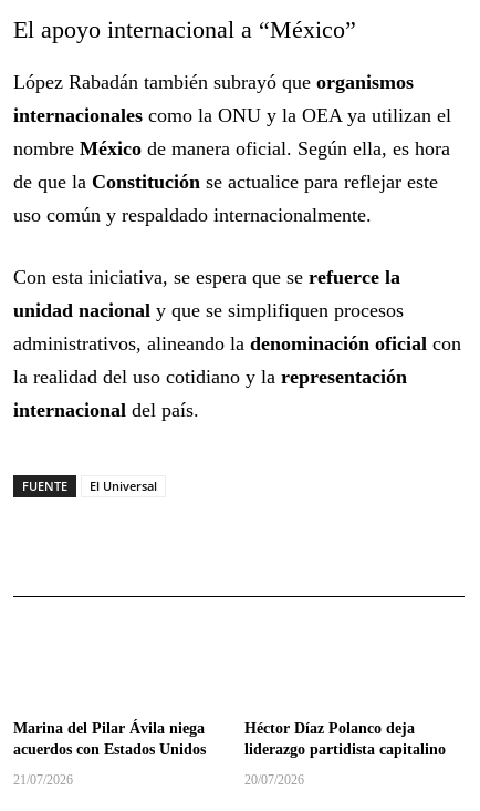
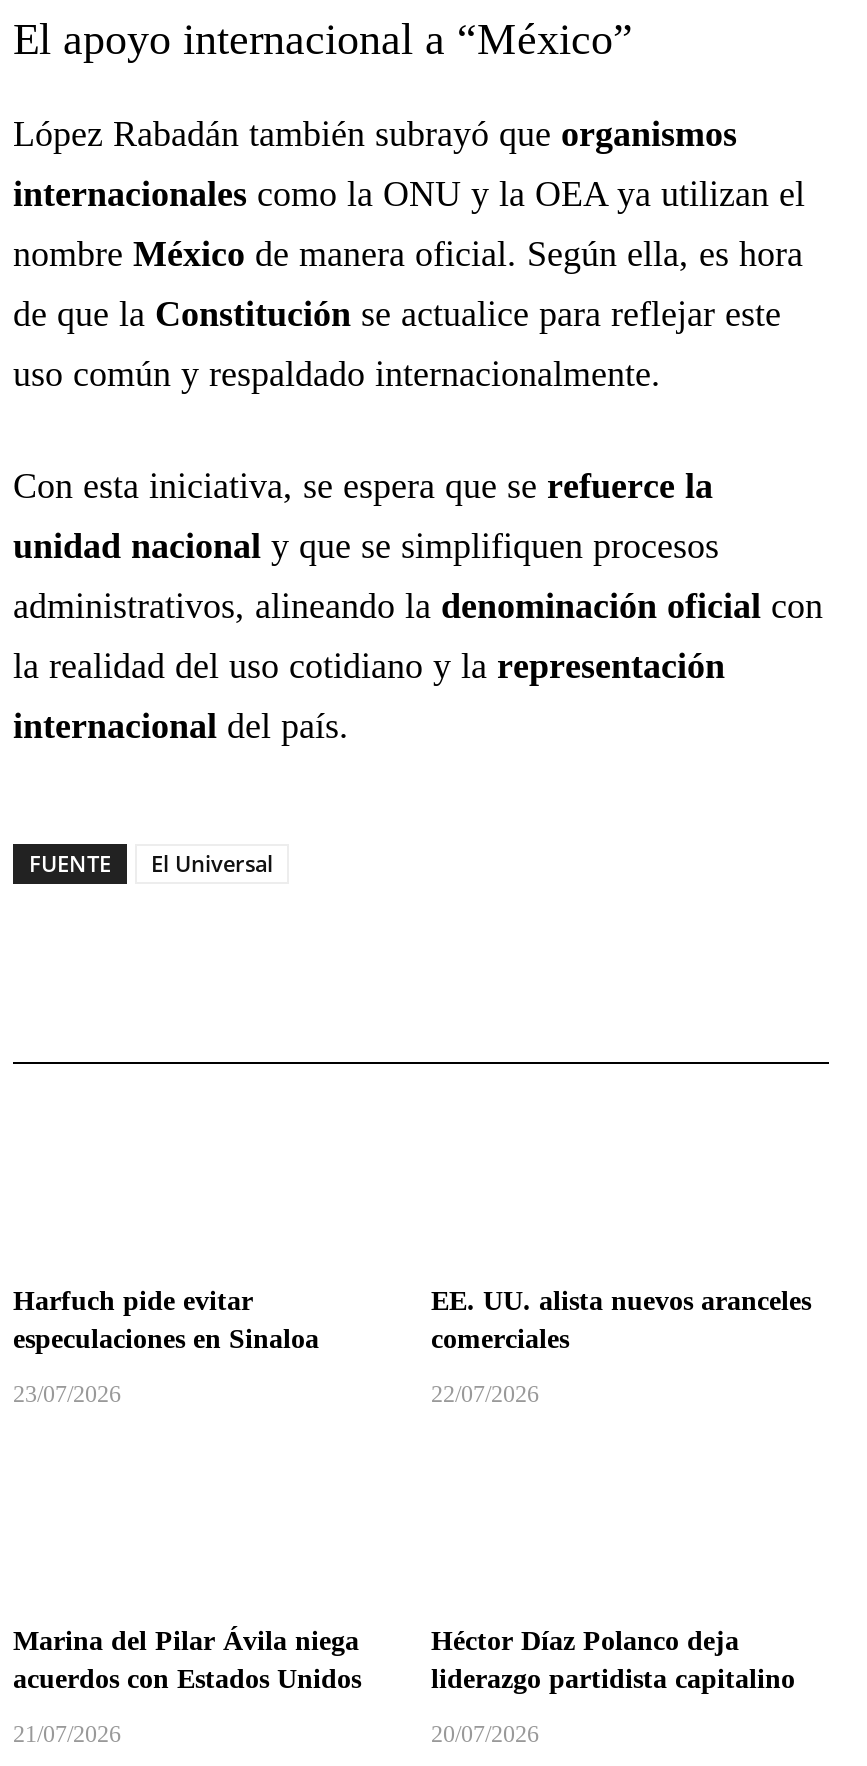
+ Harfuch pide evitar
+ especulaciones en Sinaloa
+ 23/07/2026

+ EE. UU. alista nuevos aranceles
+ comerciales
+ 22/07/2026
